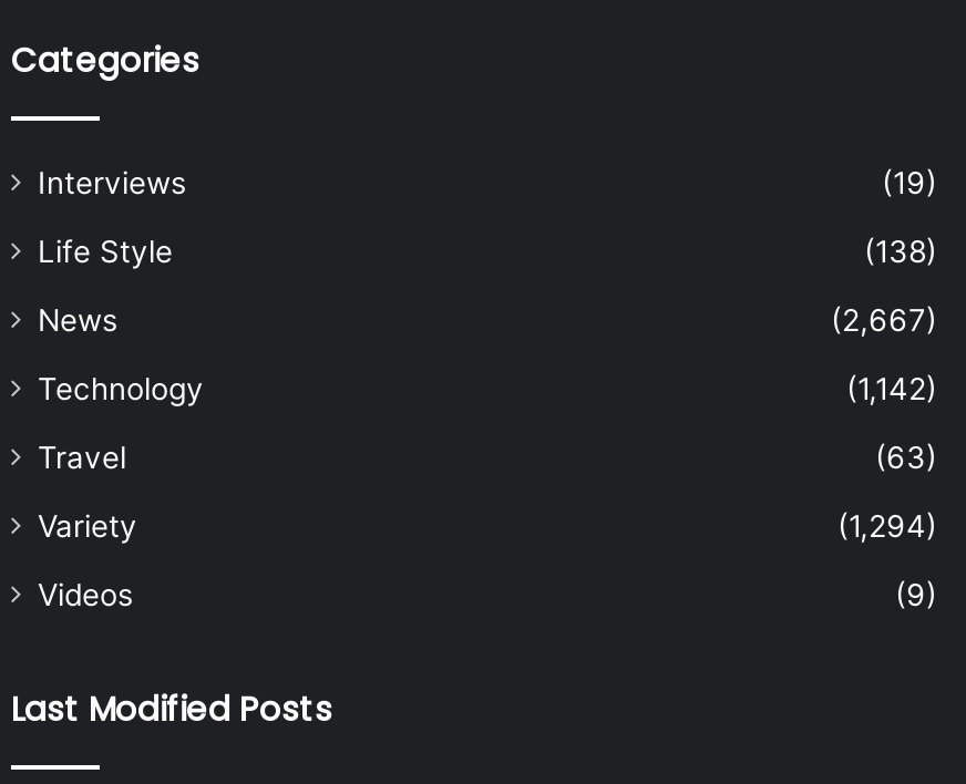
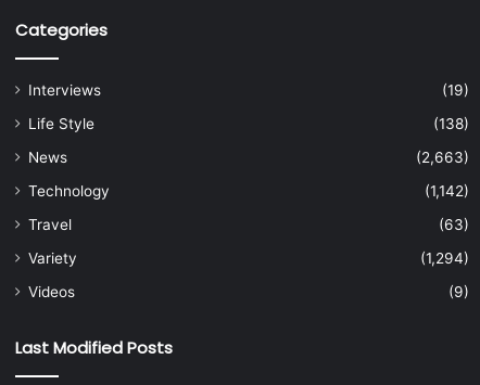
- (2,667)
+ (2,663)
